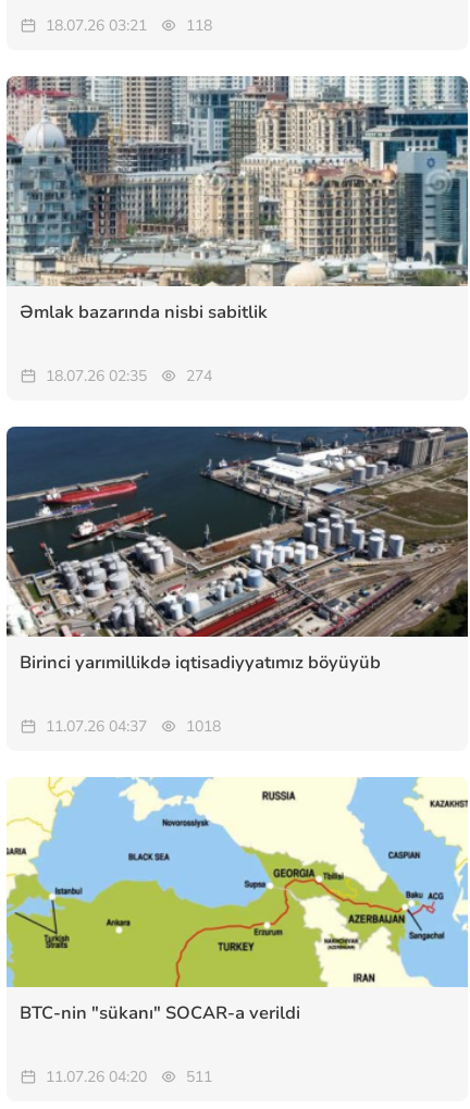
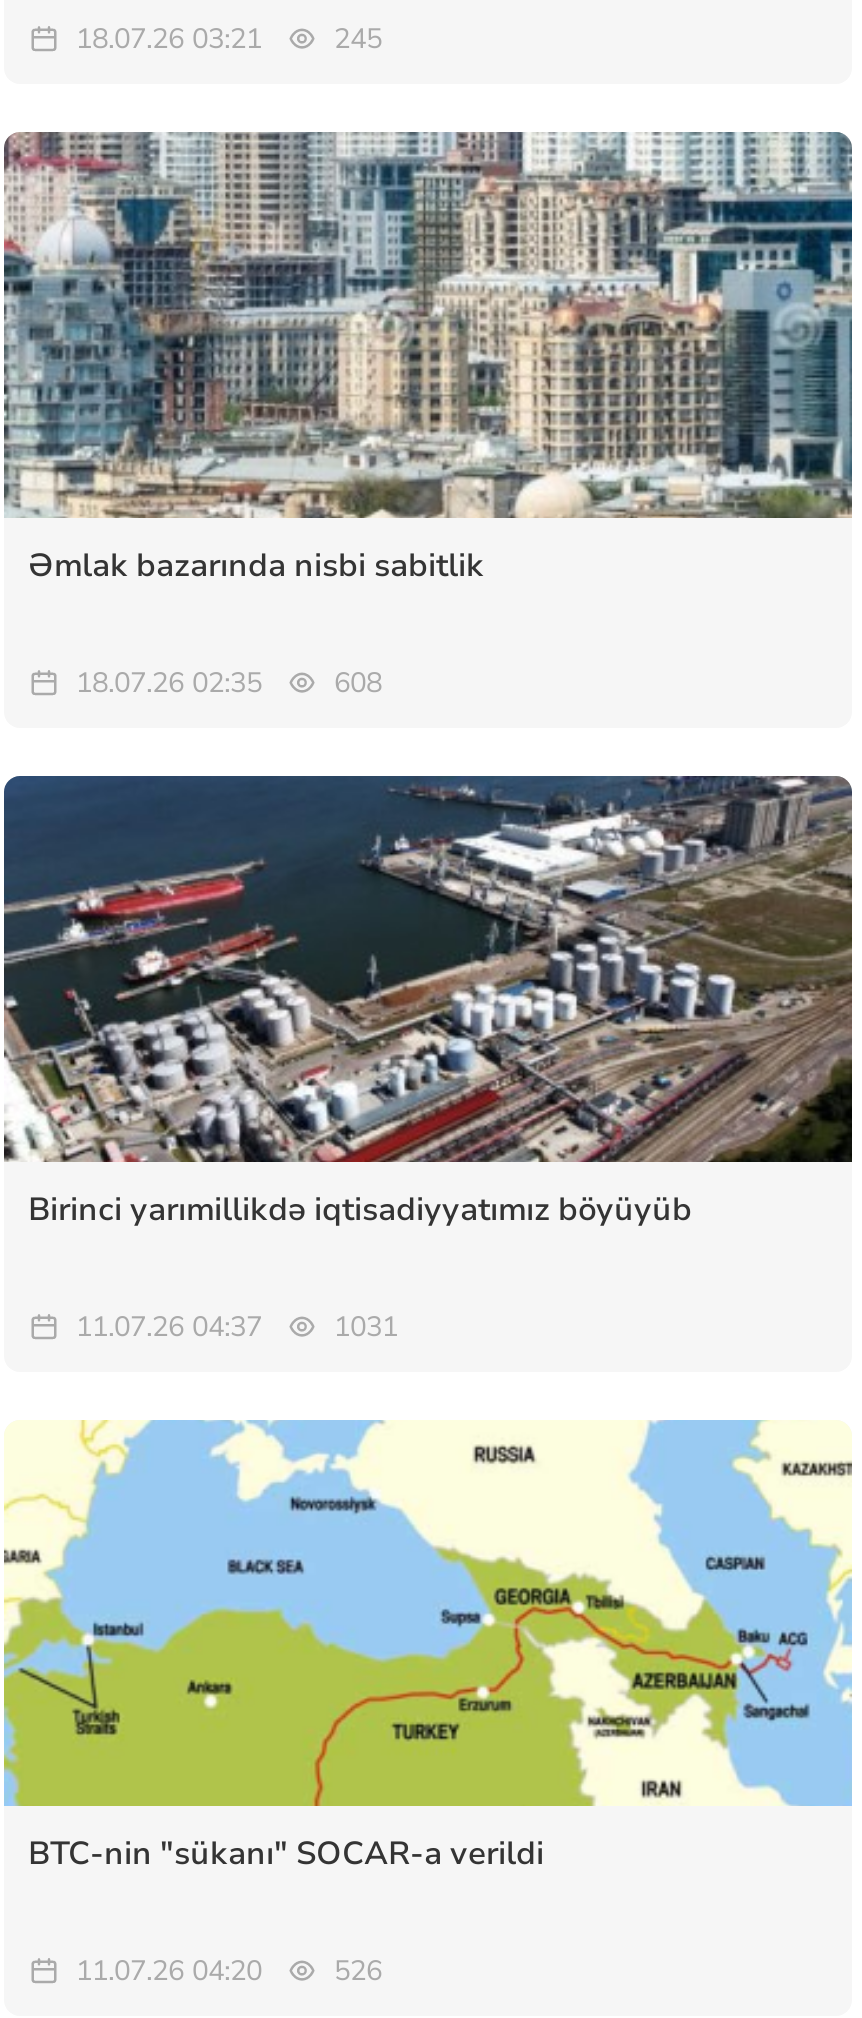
- 18.07.26 03:21 118
+ 18.07.26 03:21 245

- 18.07.26 02:35 274
+ 18.07.26 02:35 608

- 11.07.26 04:37 1018
+ 11.07.26 04:37 1031

- 11.07.26 04:20 511
+ 11.07.26 04:20 526
